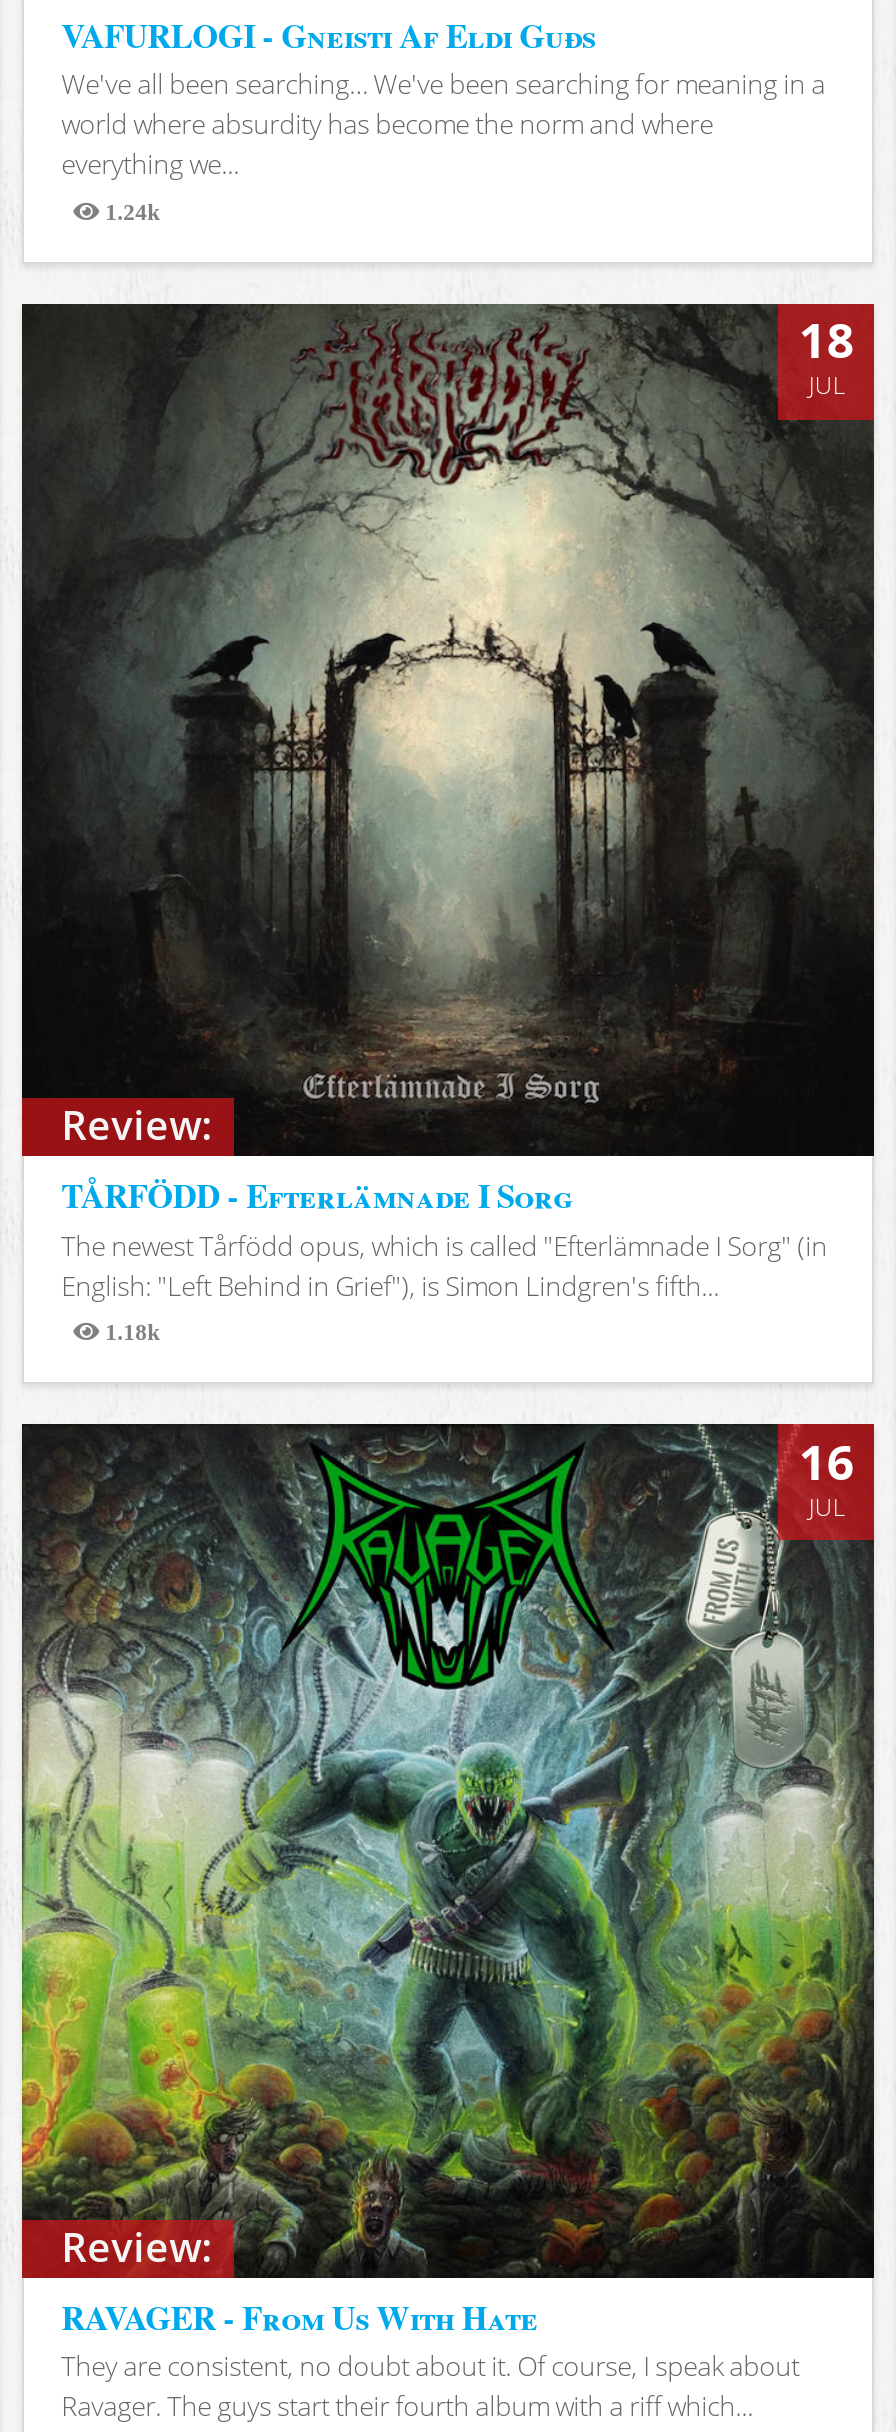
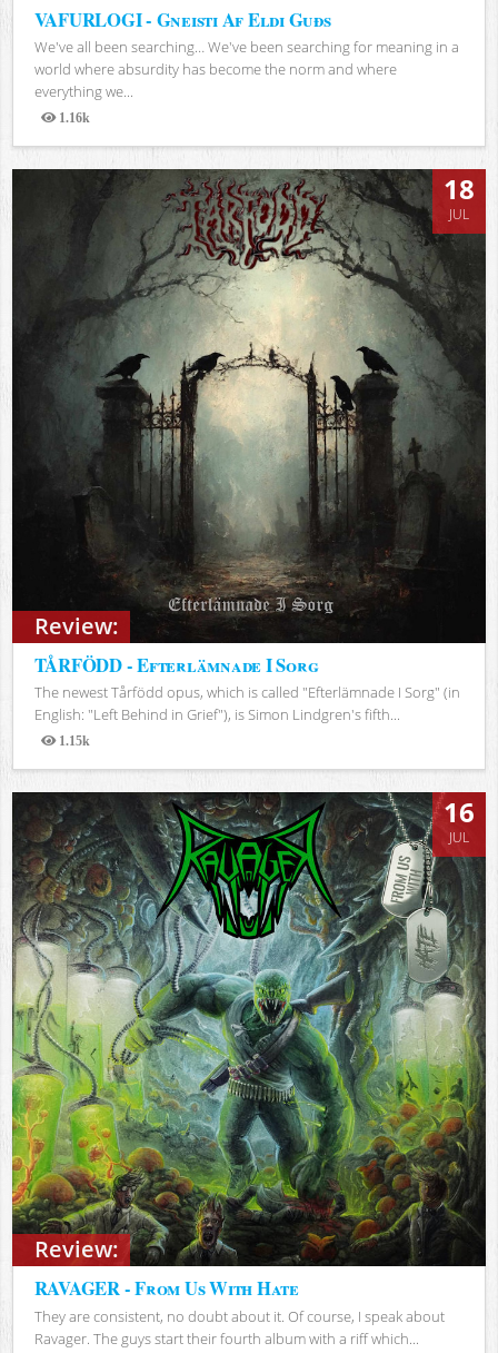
- 1.24k
+ 1.16k

- 1.18k
+ 1.15k
